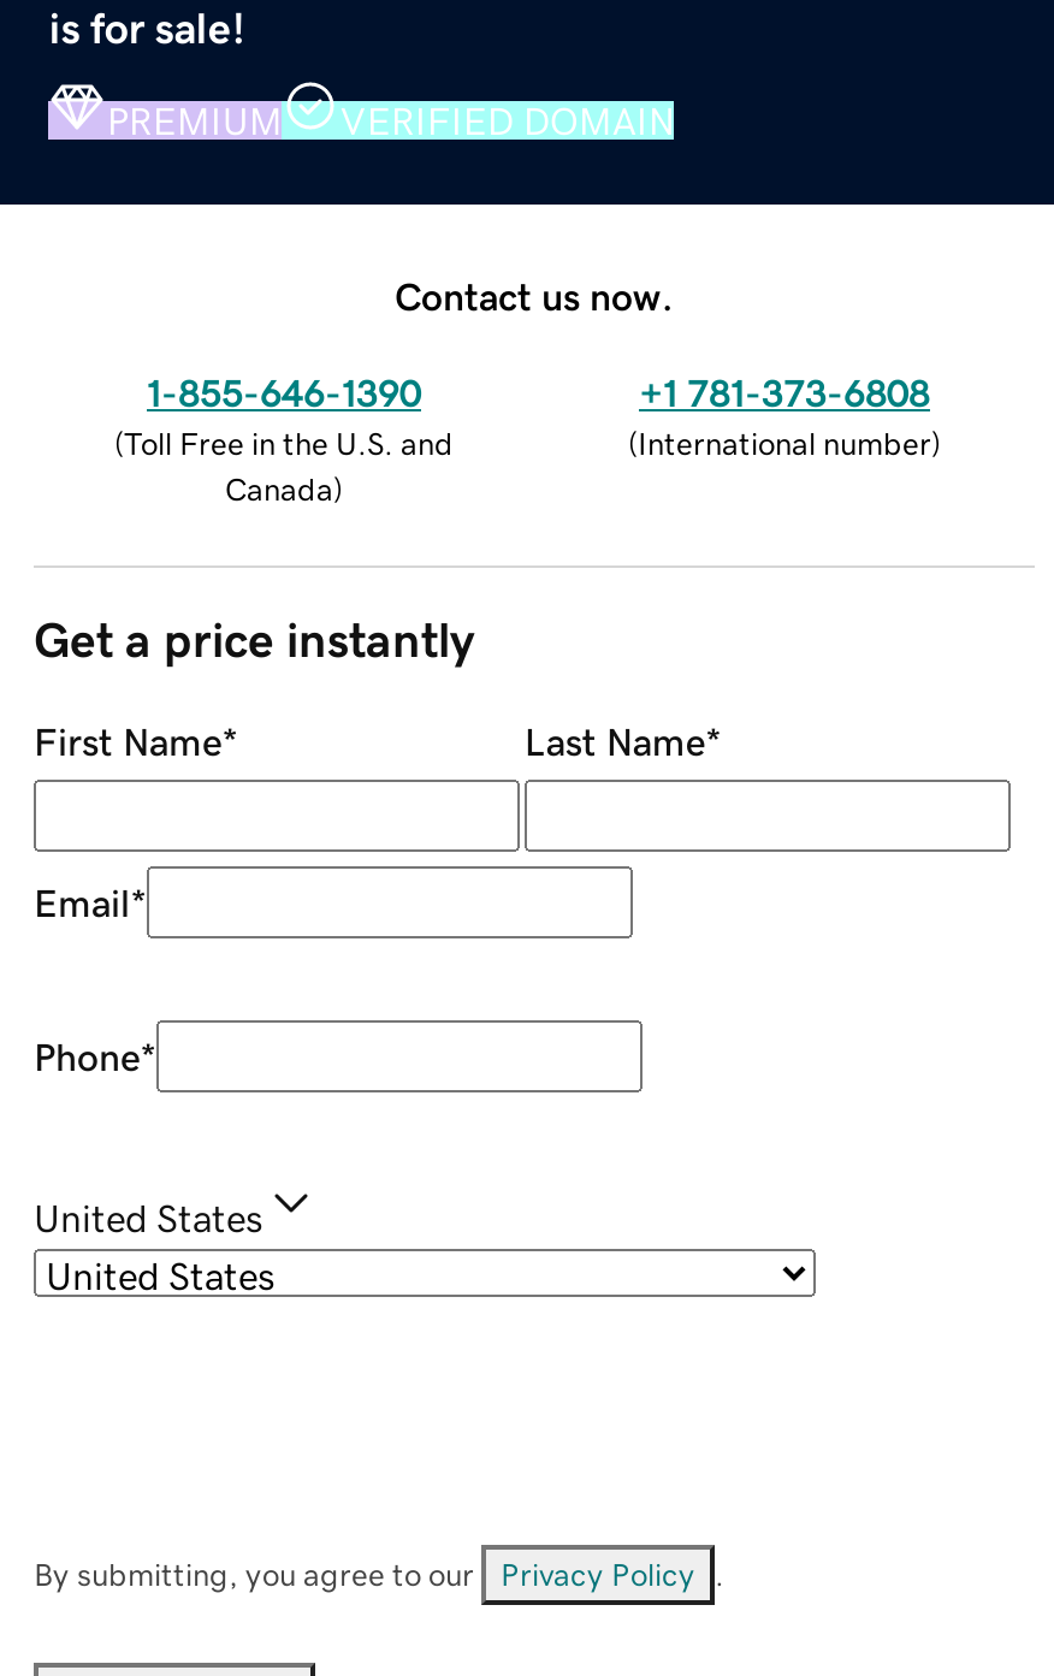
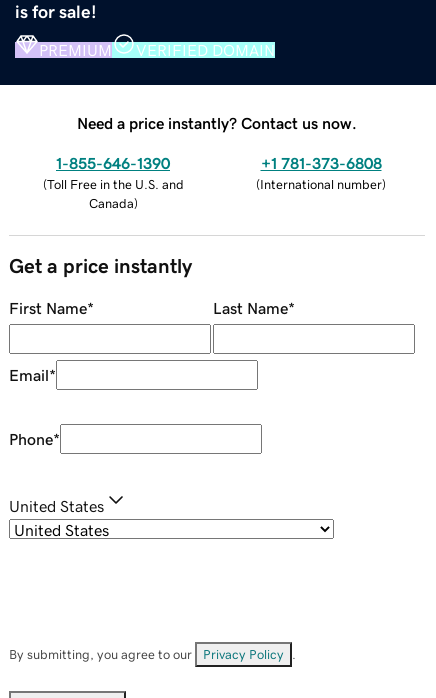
- Contact us now.
+ Need a price instantly? Contact us now.
